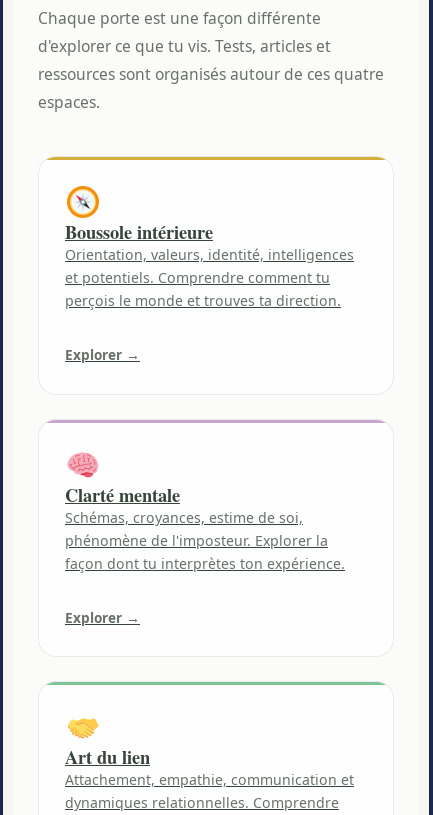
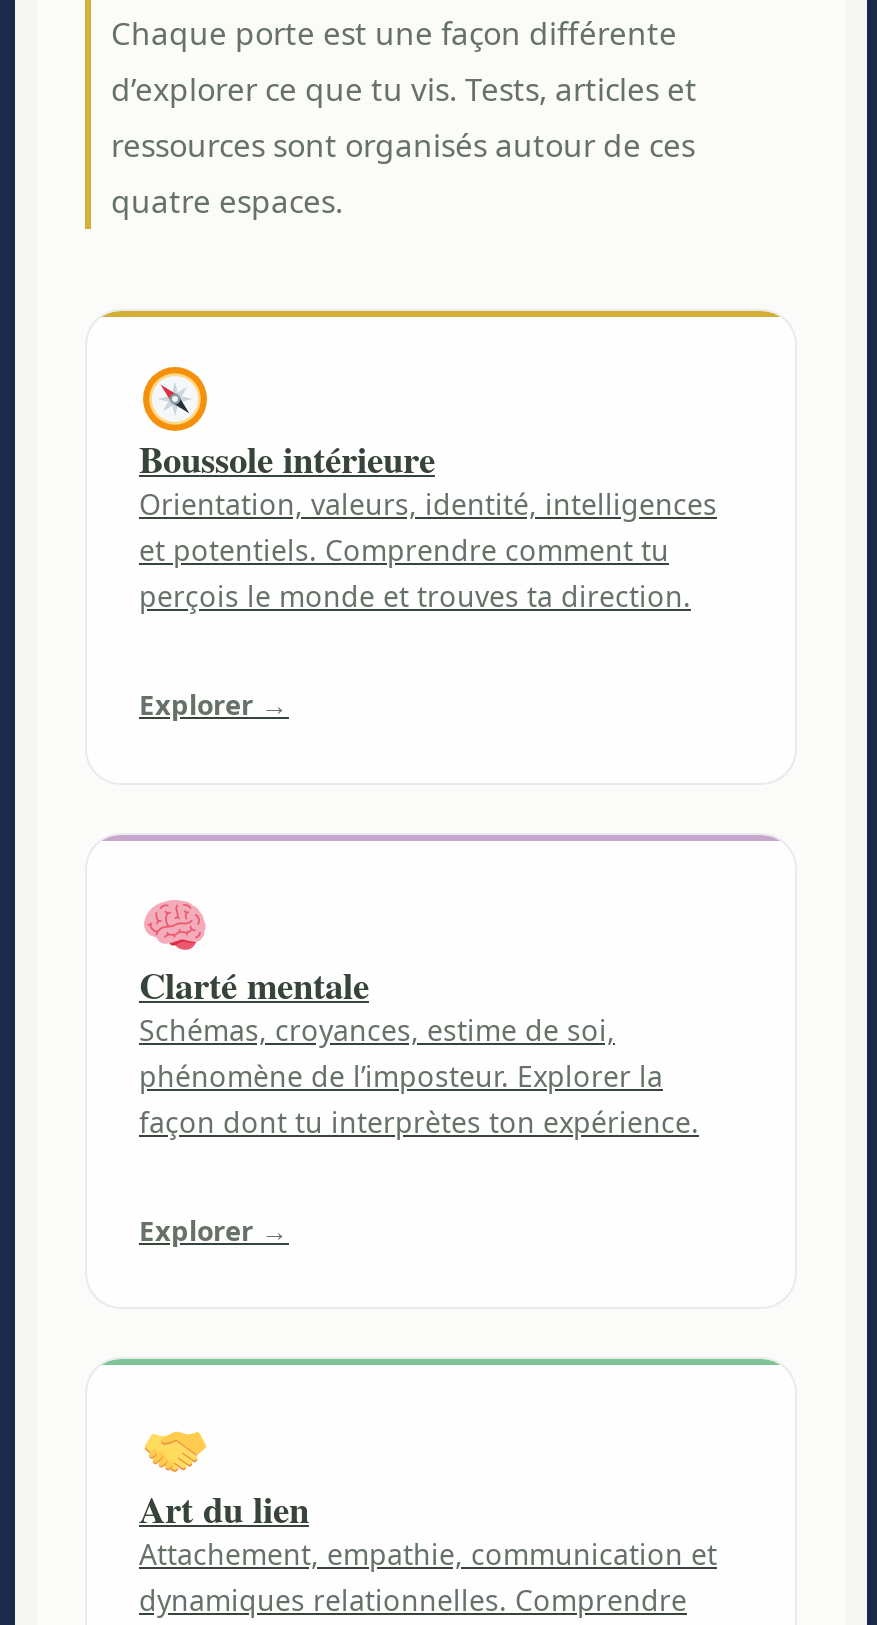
- d'explorer ce que tu vis. Tests, articles et
- ressources sont organisés autour de ces quatre
- espaces.
+ d’explorer ce que tu vis. Tests, articles et
+ ressources sont organisés autour de ces
+ quatre espaces.

- phénomène de l'imposteur. Explorer la
+ phénomène de l’imposteur. Explorer la
